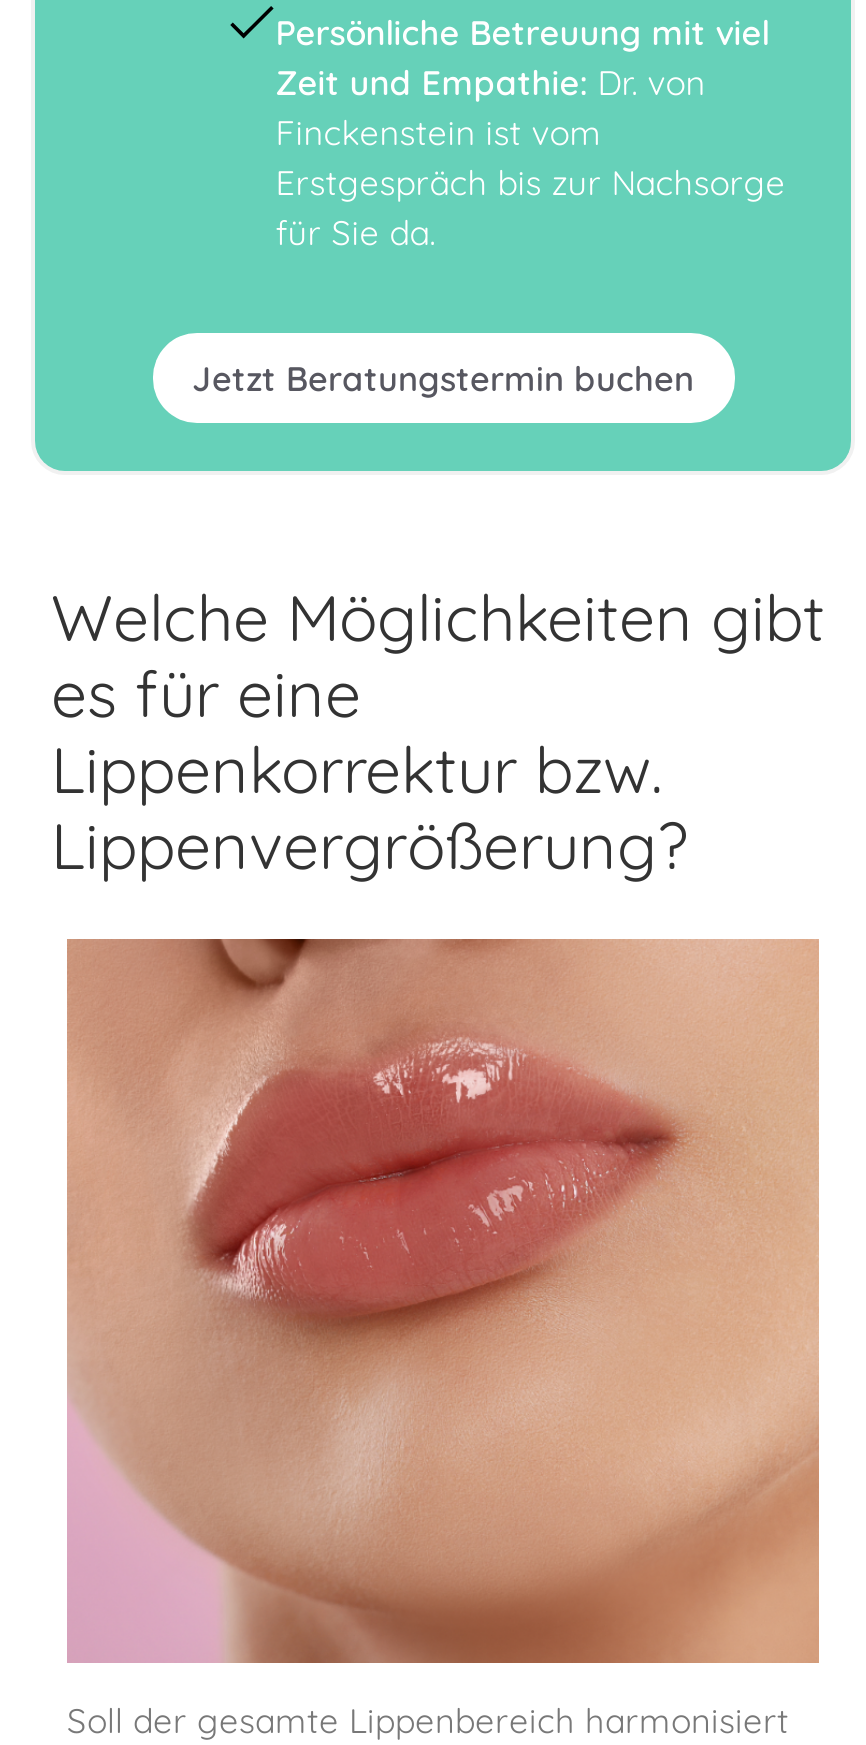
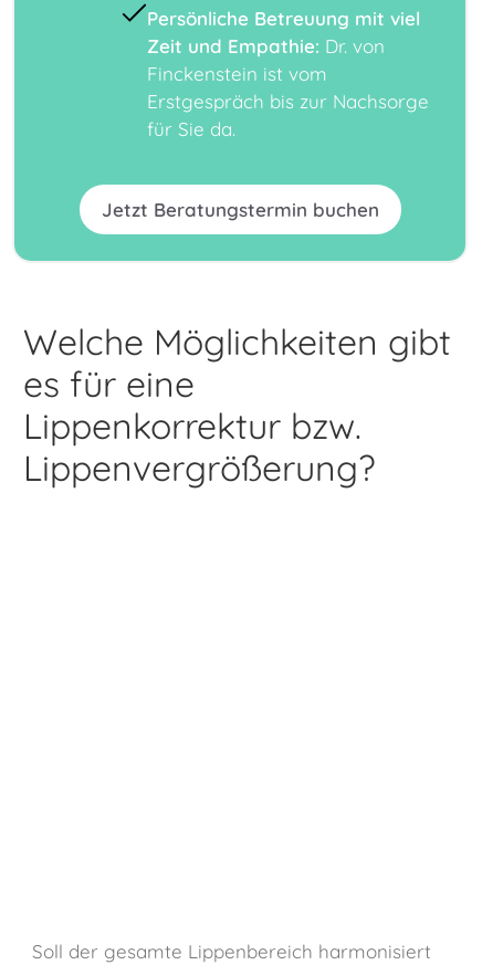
- [image]
